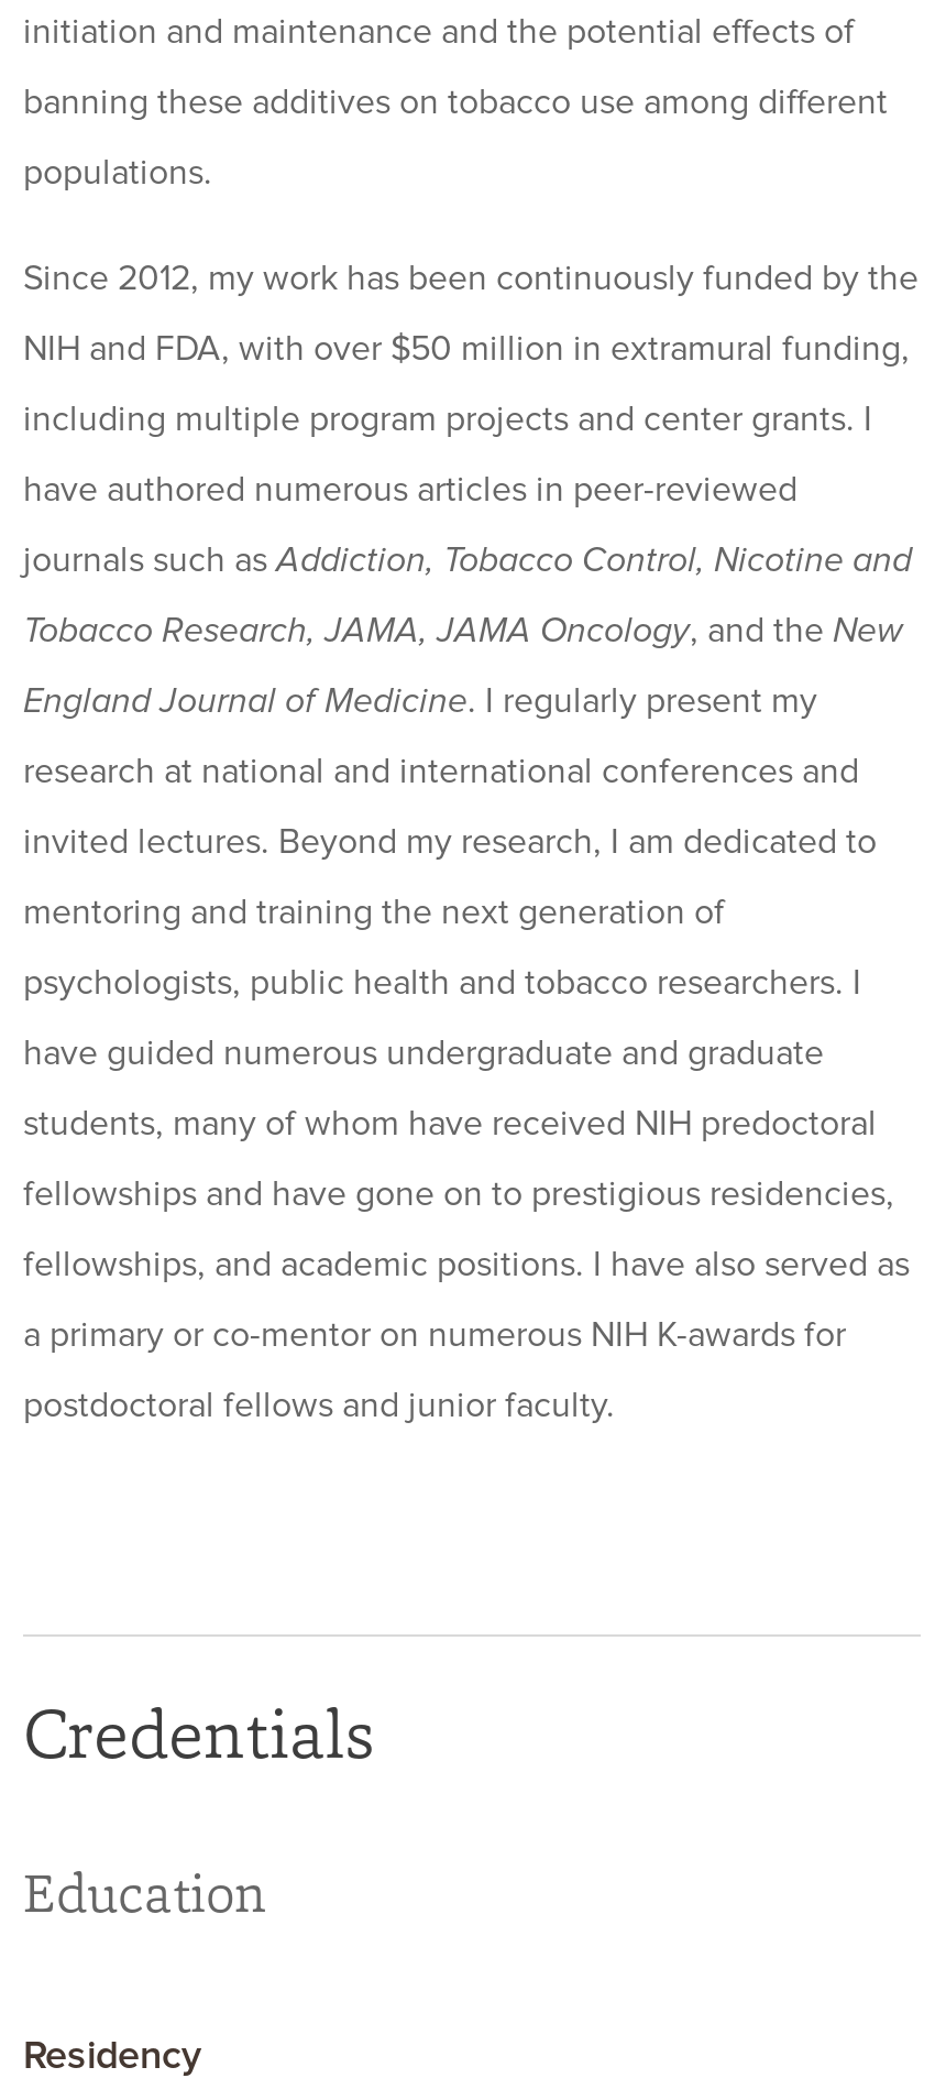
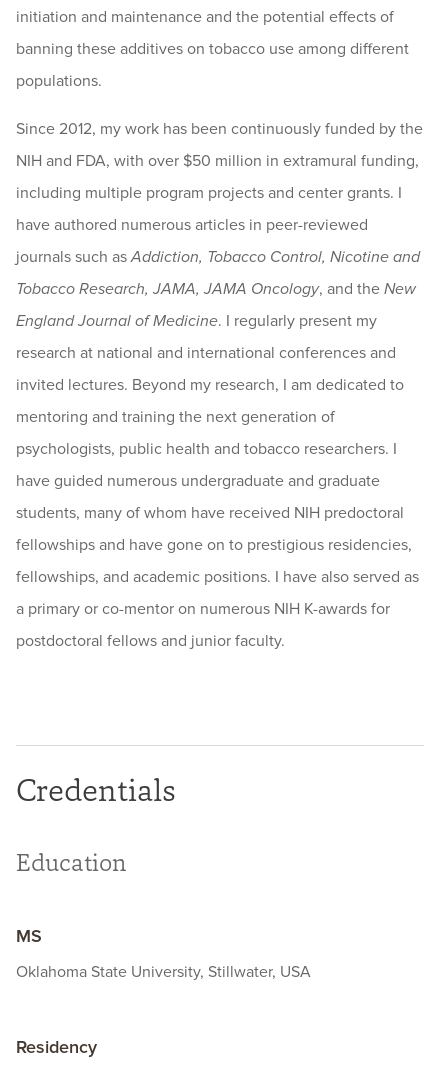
+ MS
+ Oklahoma State University, Stillwater, USA
